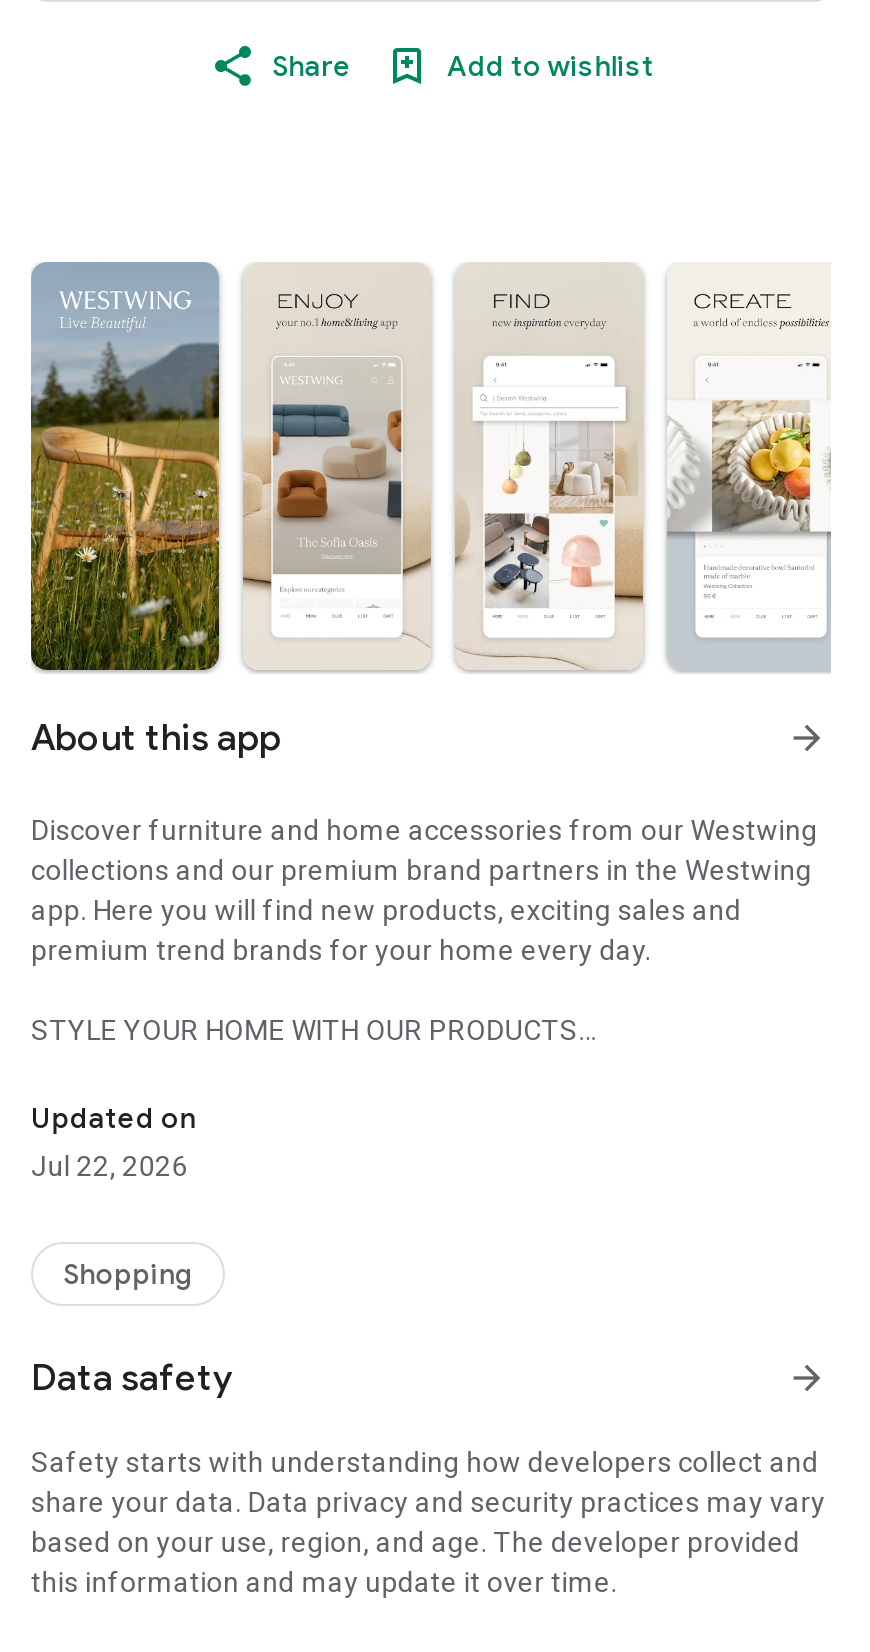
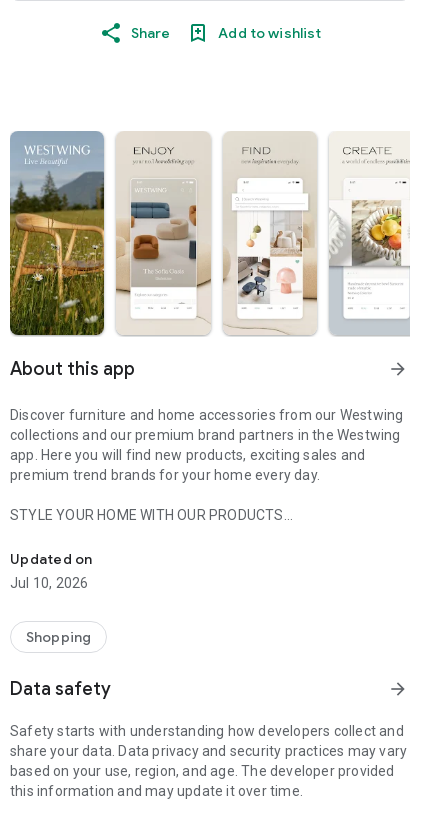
- Jul 22, 2026
+ Jul 10, 2026
